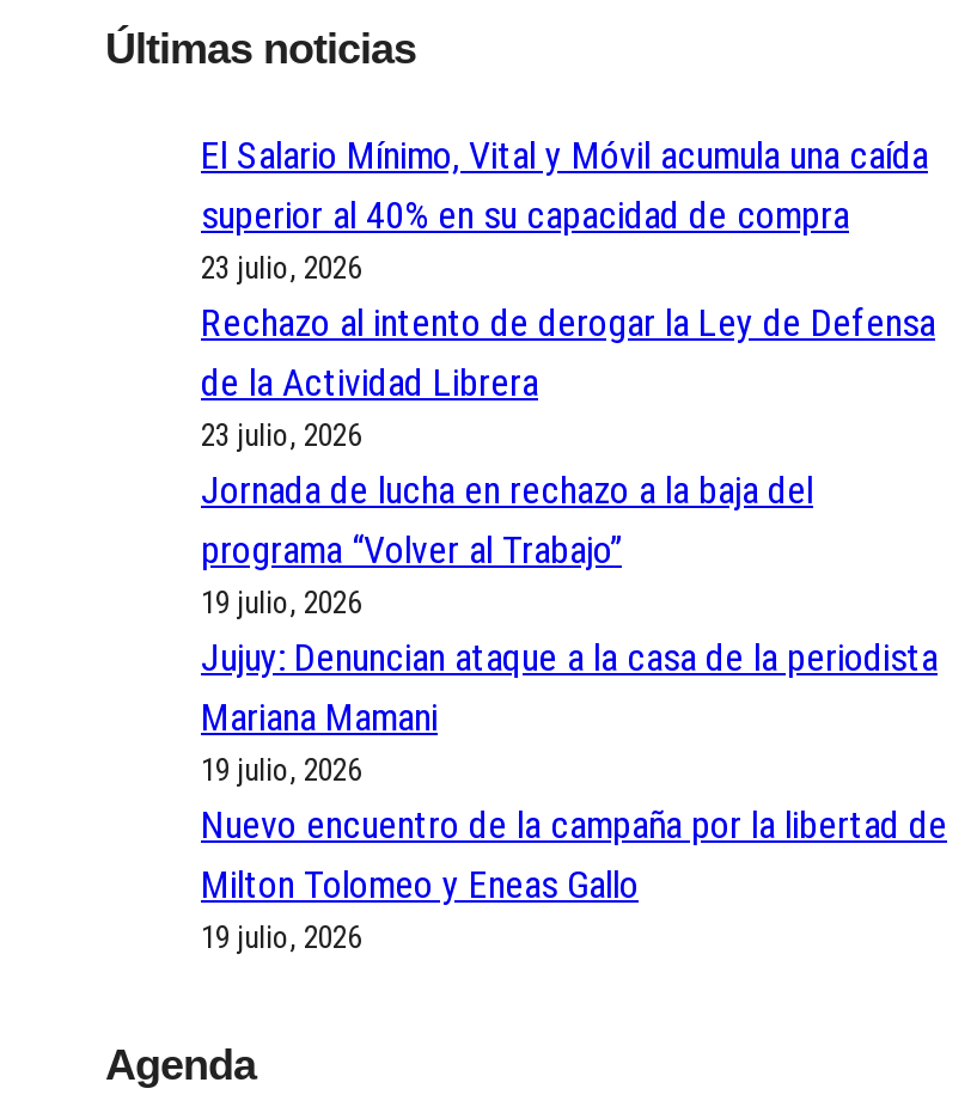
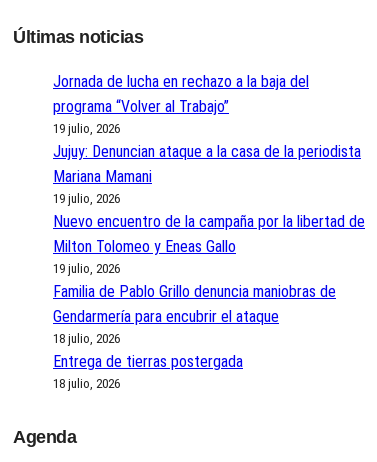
- El Salario Mínimo, Vital y Móvil acumula una caída
- superior al 40% en su capacidad de compra
- 23 julio, 2026
- Rechazo al intento de derogar la Ley de Defensa
- de la Actividad Librera
- 23 julio, 2026

moved up: Jornada de lucha en rechazo a la baja del | programa “Volver al Trabajo” | 19 julio, 2026 | ... | Milton Tolomeo y Eneas Gallo | 19 julio, 2026

+ Familia de Pablo Grillo denuncia maniobras de
+ Gendarmería para encubrir el ataque
+ 18 julio, 2026
+ Entrega de tierras postergada
+ 18 julio, 2026
